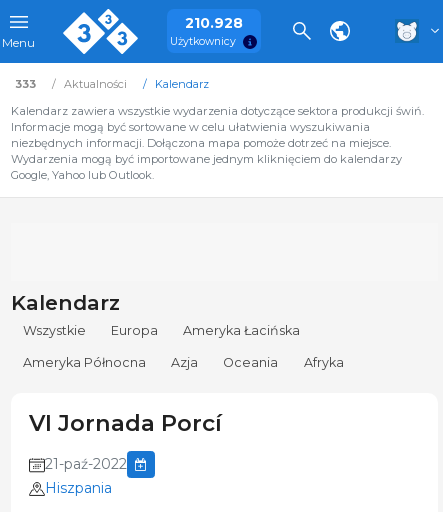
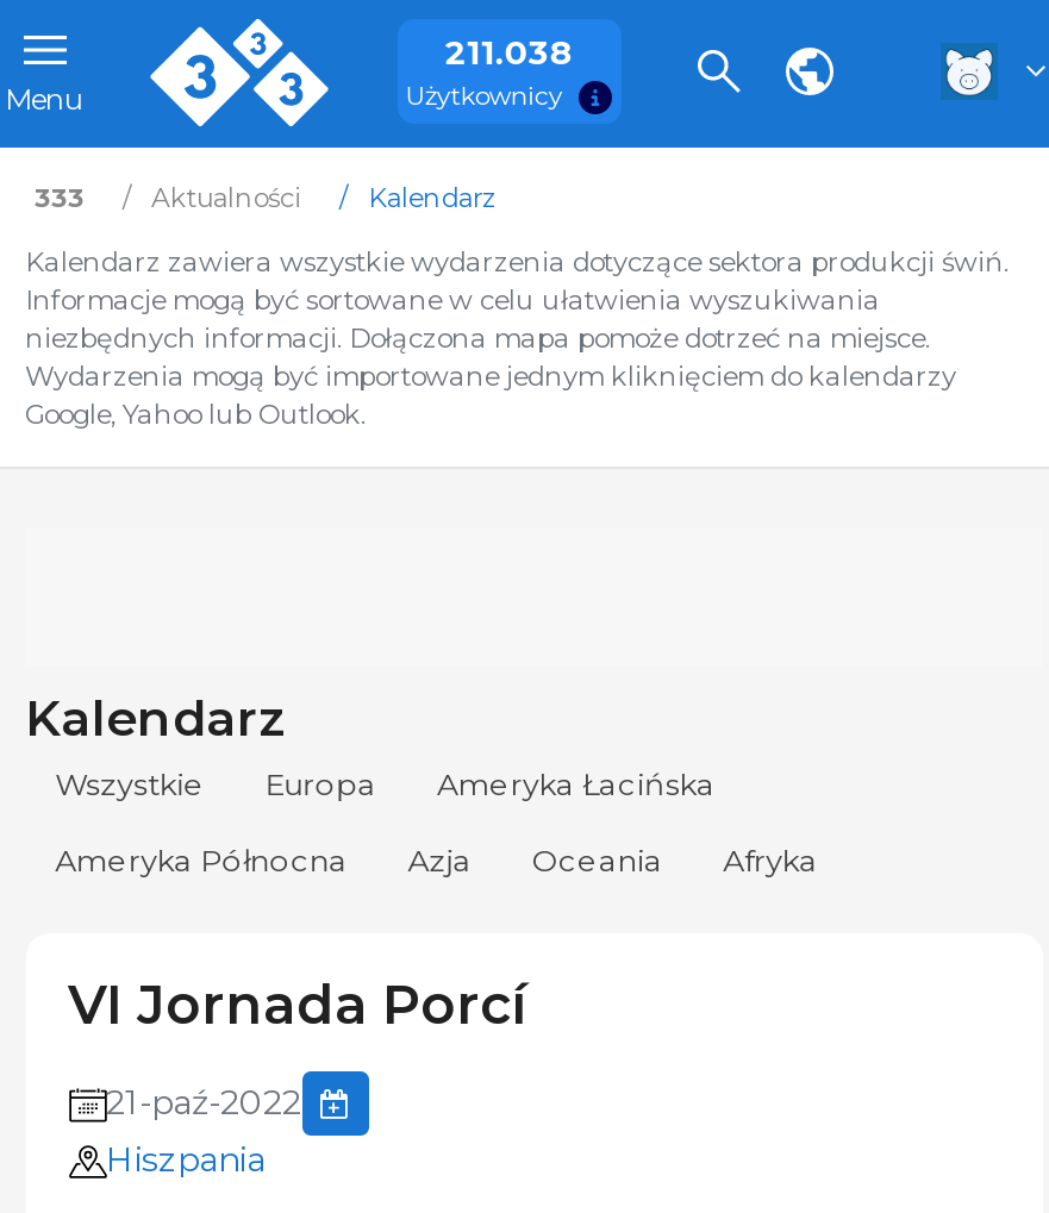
- 210.928
+ 211.038
